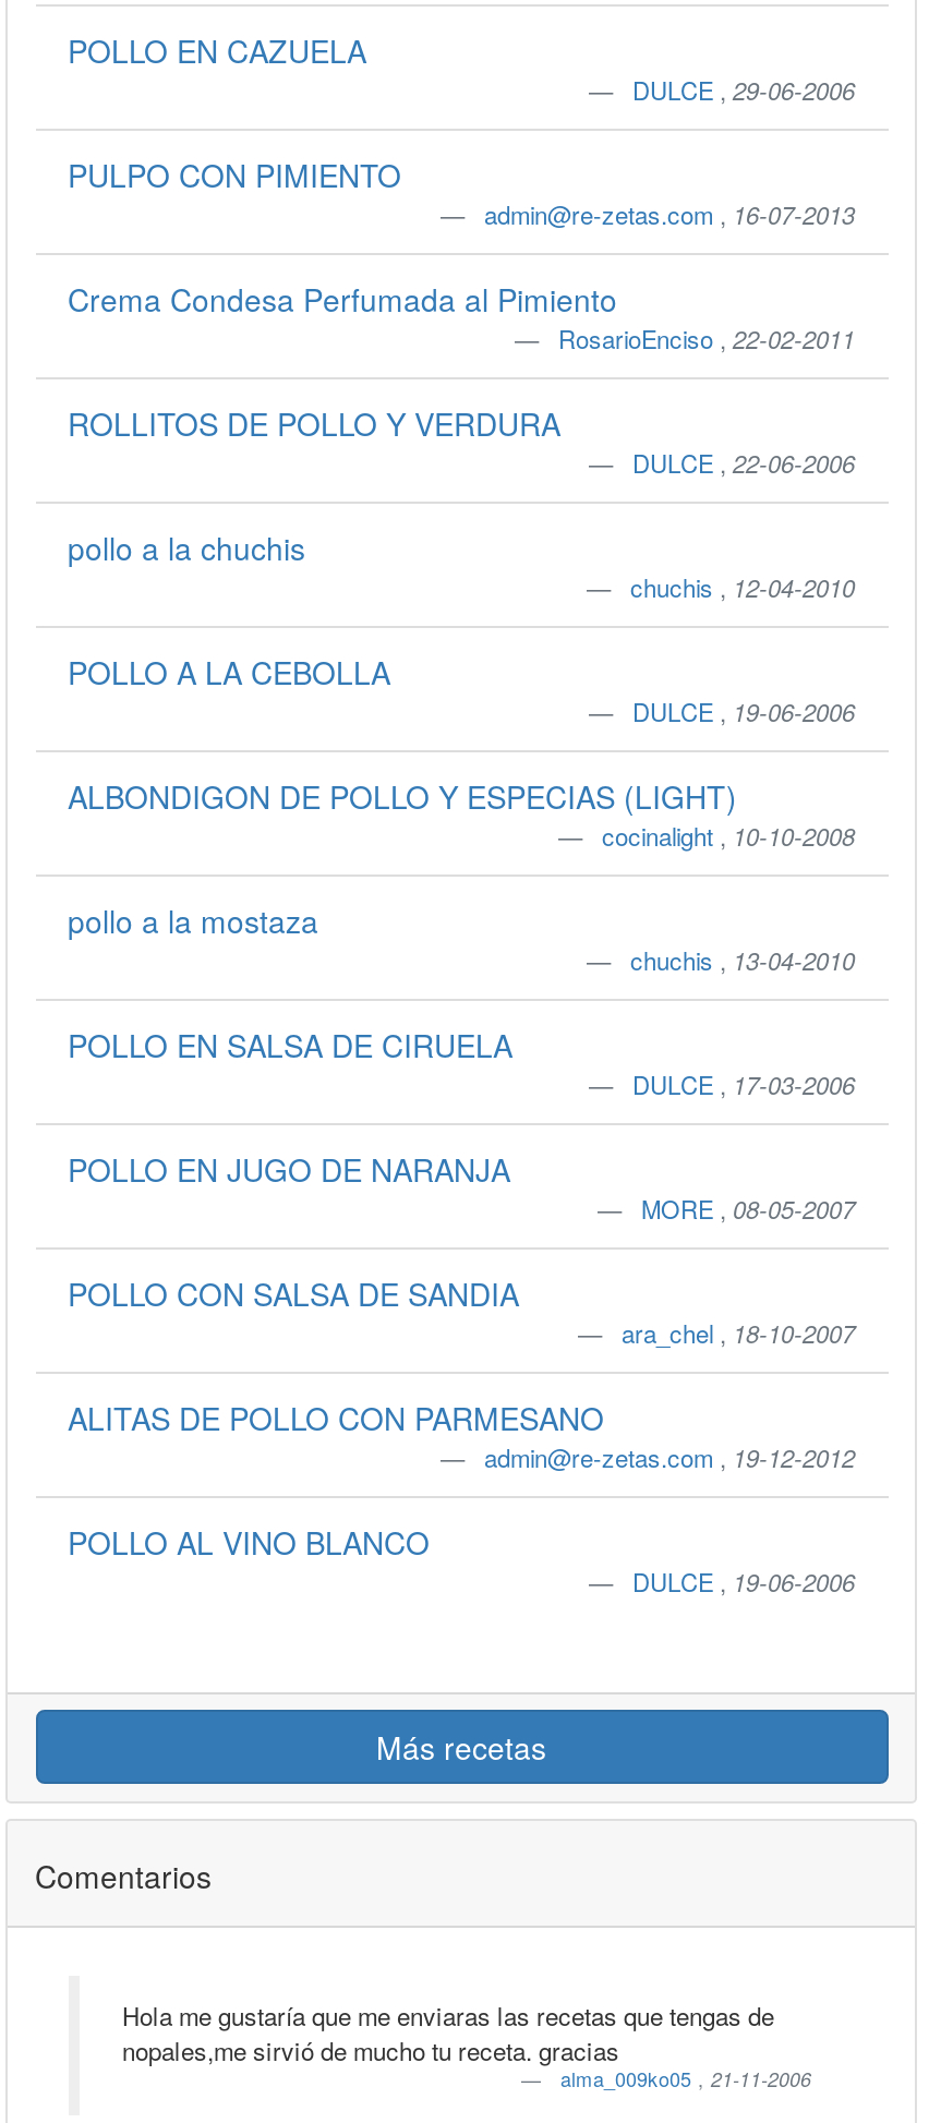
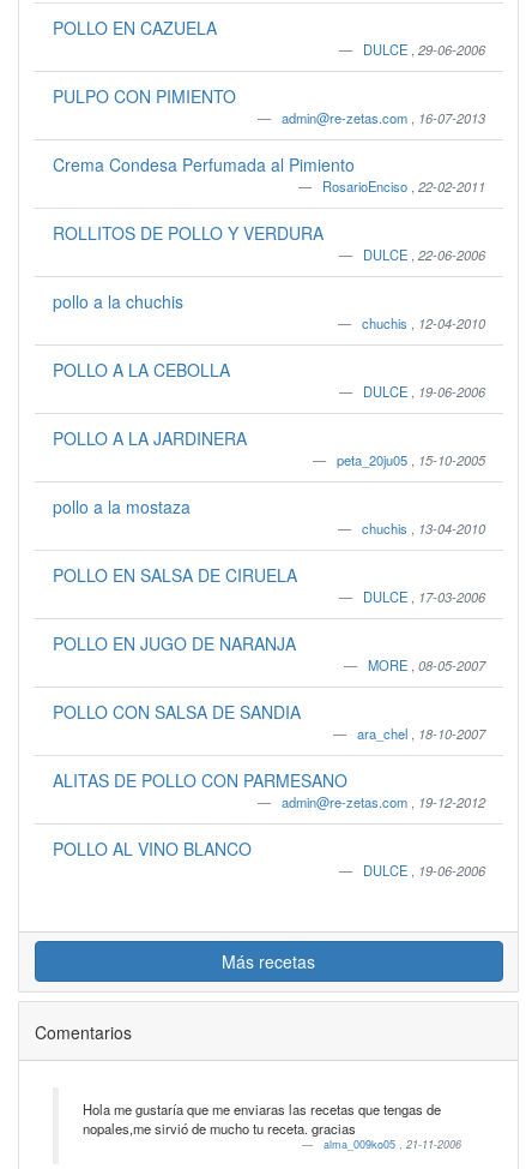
- ALBONDIGON DE POLLO Y ESPECIAS (LIGHT)
- cocinalight, 10-10-2008
+ POLLO A LA JARDINERA
+ peta_20ju05, 15-10-2005
